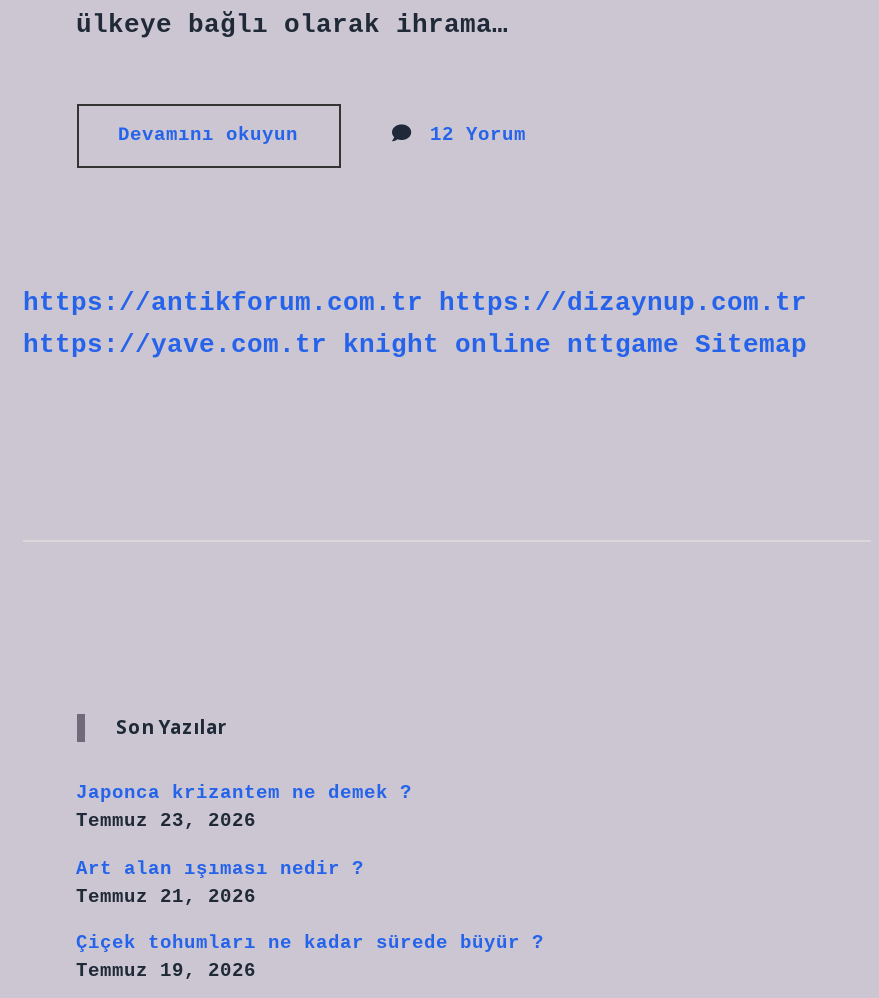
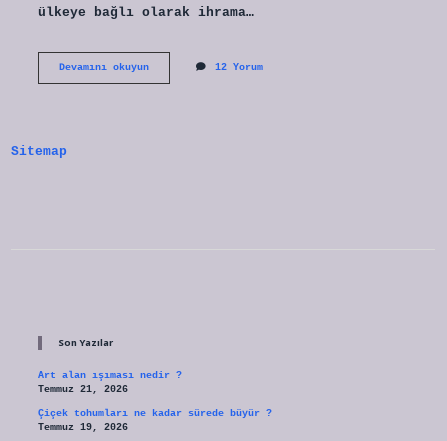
- https://antikforum.com.tr https://dizaynup.com.tr
- https://yave.com.tr knight online nttgame Sitemap
+ Sitemap

- Japonca krizantem ne demek ?
- Temmuz 23, 2026
